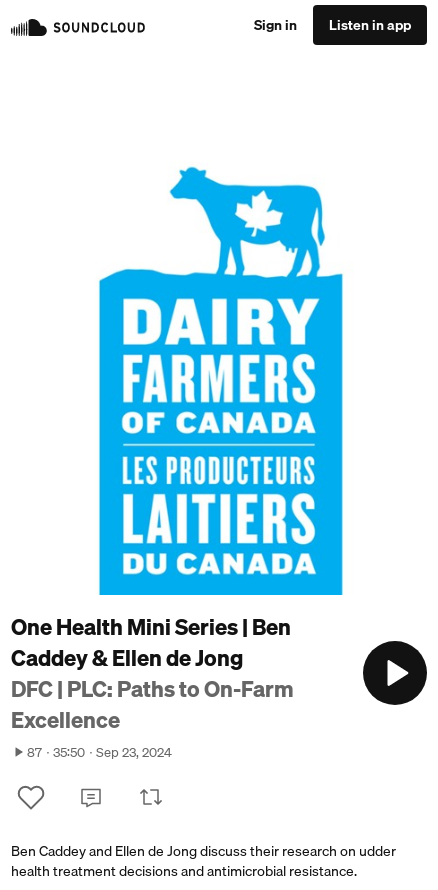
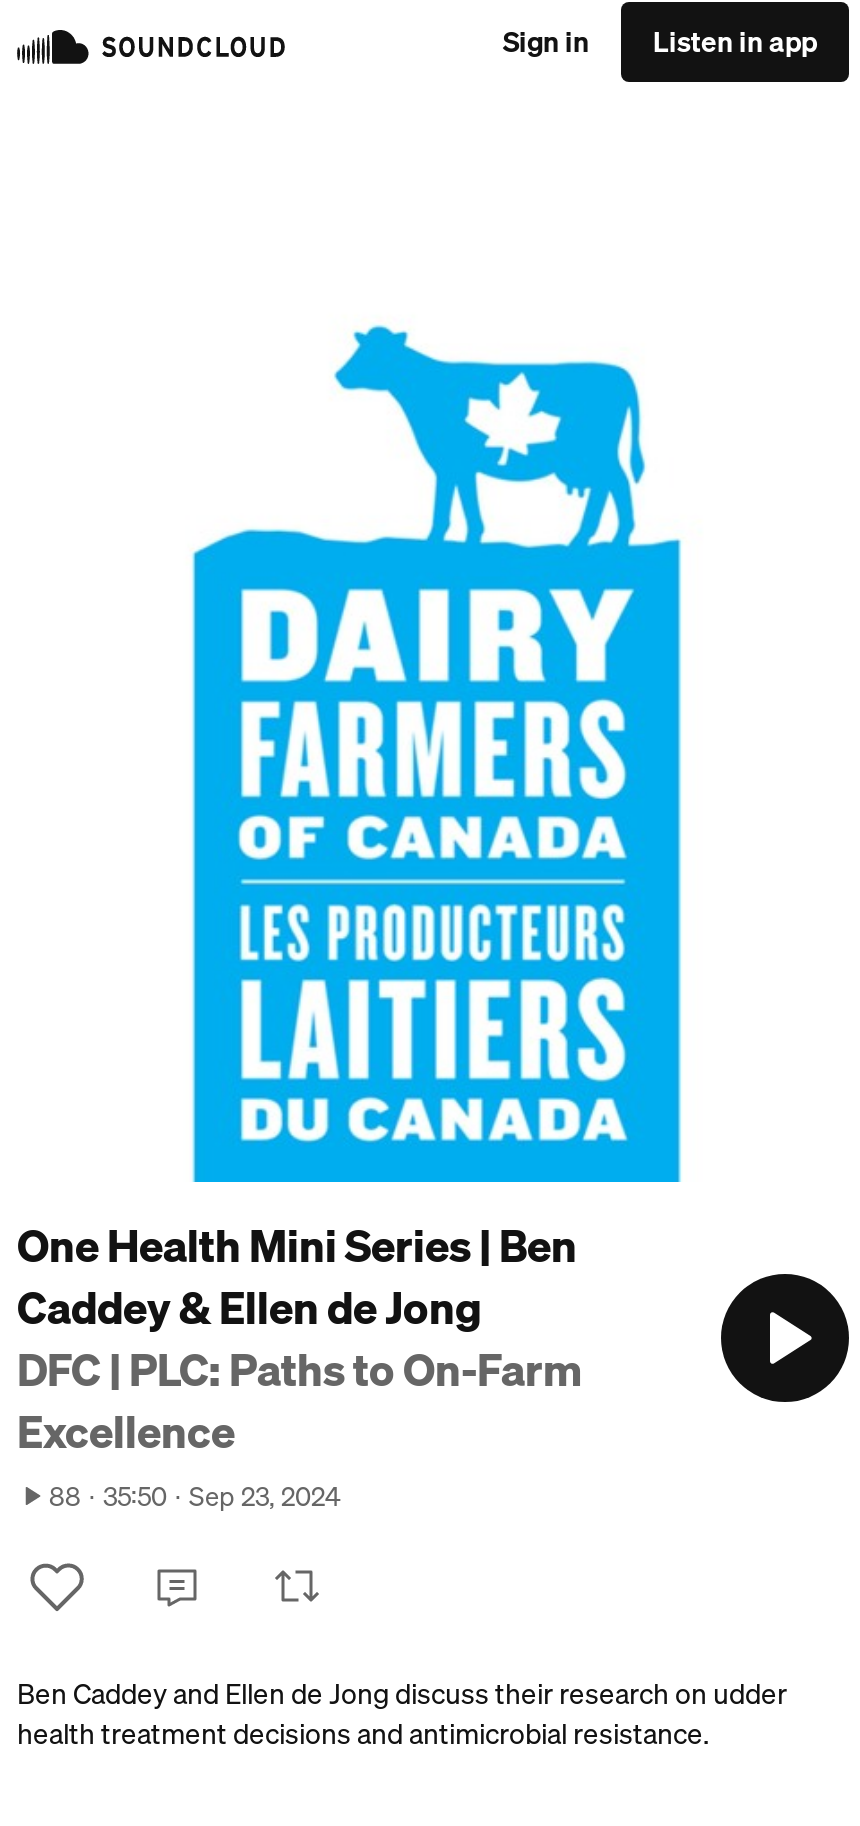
- 87 35:50 Sep 23, 2024
+ 88 35:50 Sep 23, 2024
